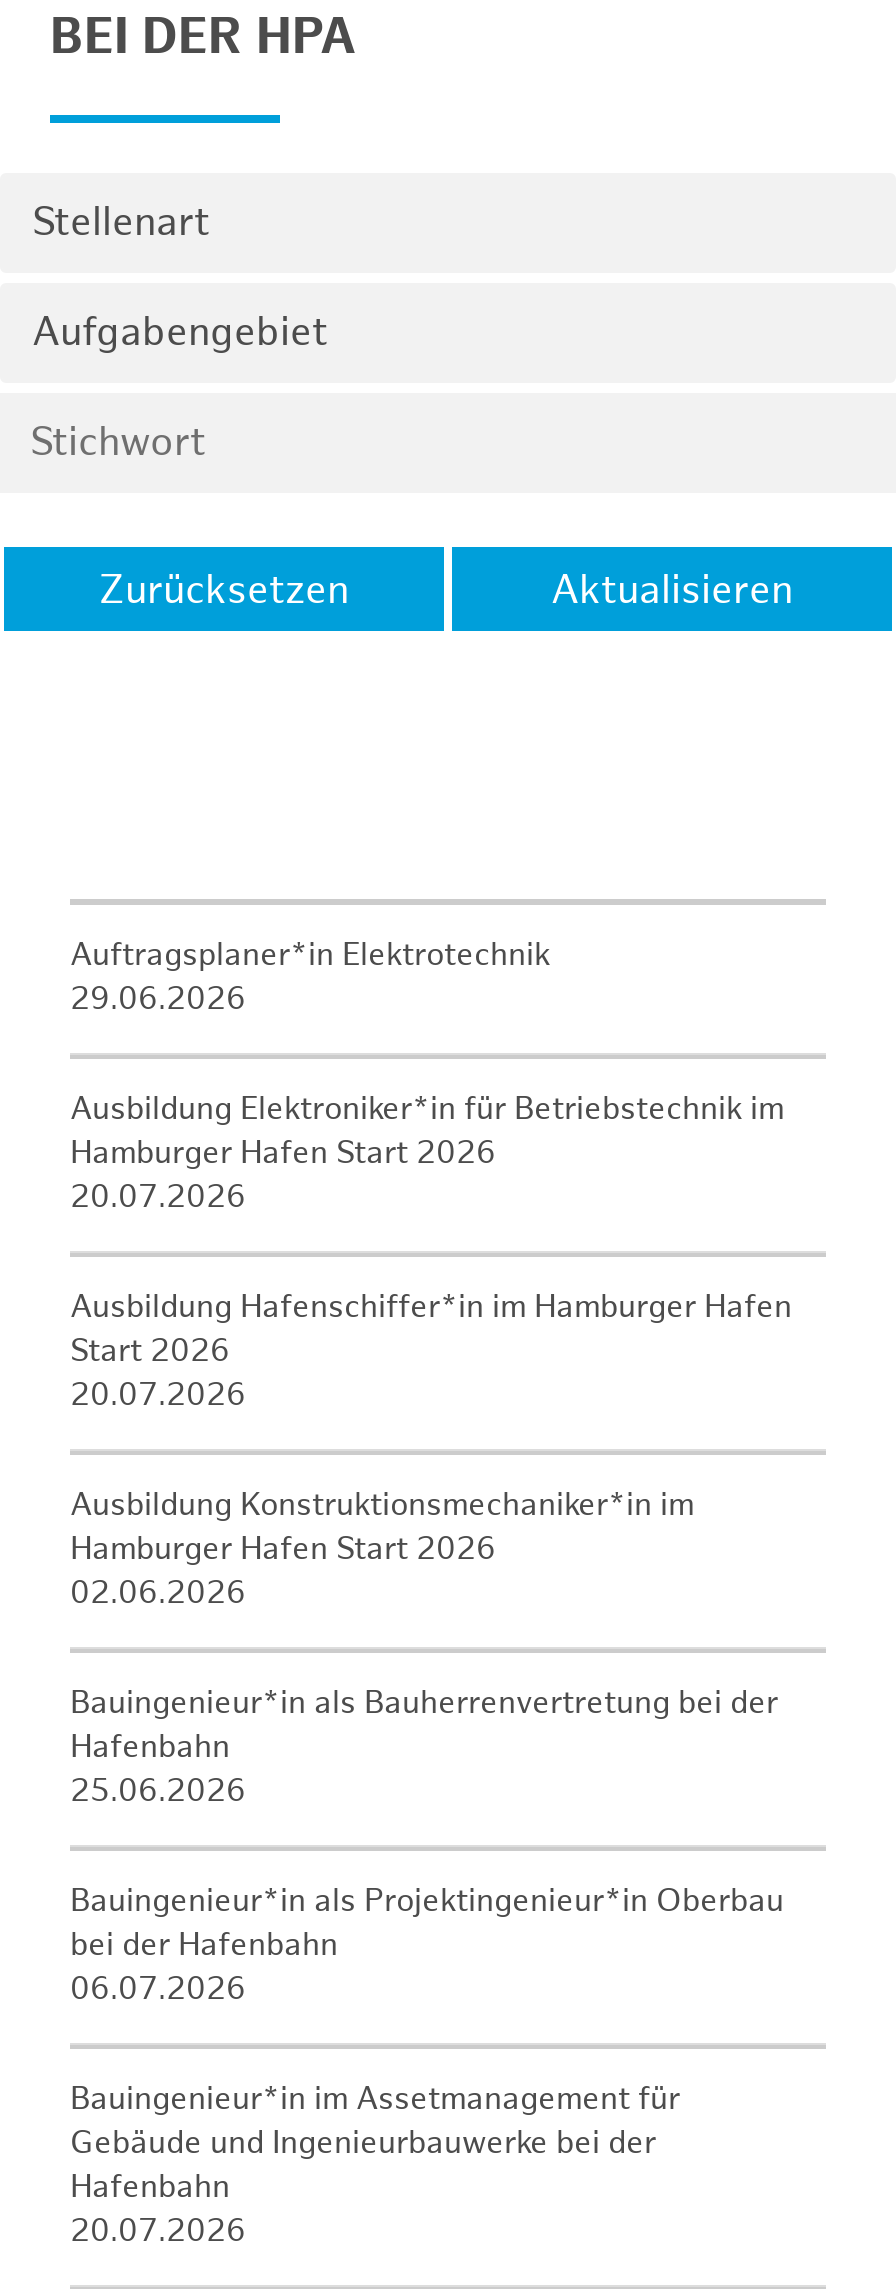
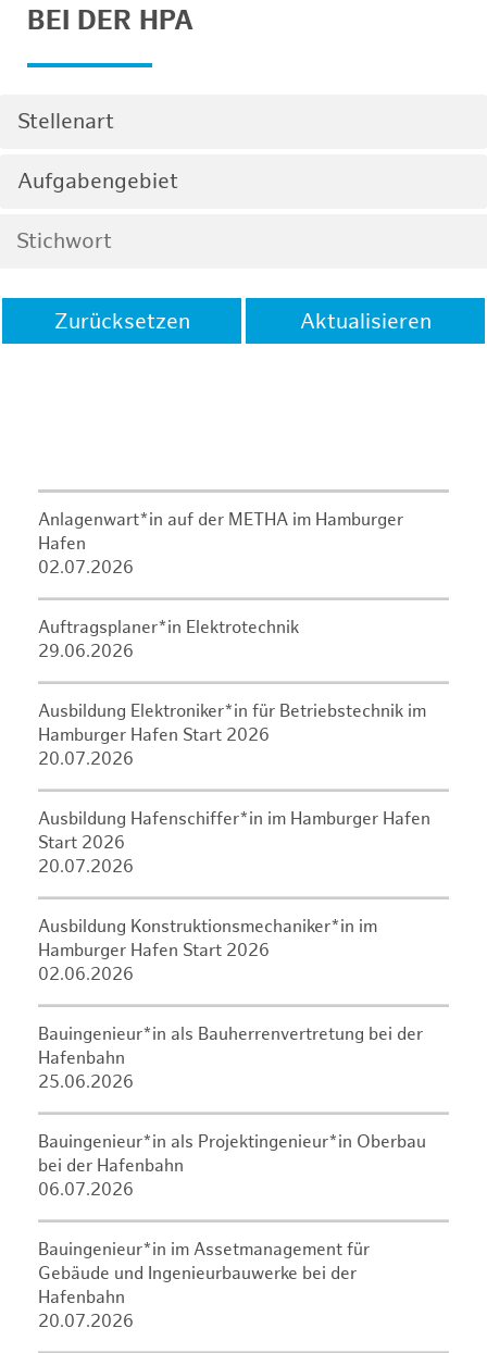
+ Anlagenwart*in auf der METHA im Hamburger
+ Hafen
+ 02.07.2026
